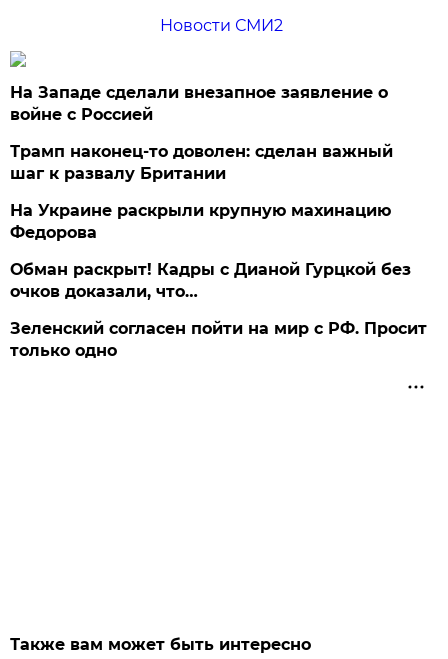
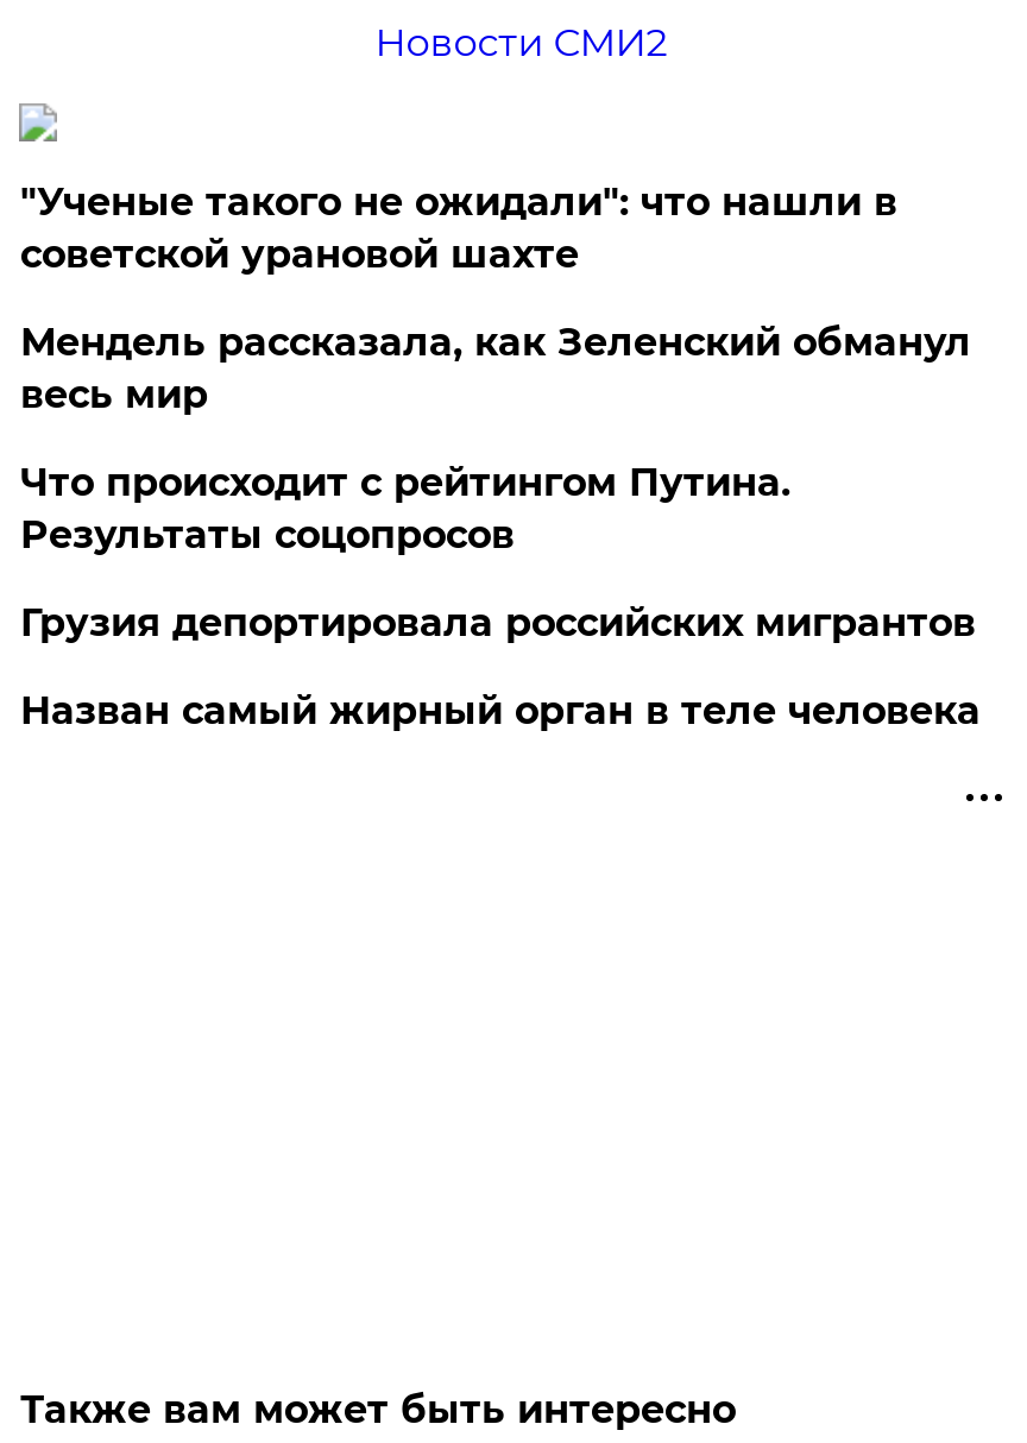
- На Западе сделали внезапное заявление о
- войне с Россией
+ "Ученые такого не ожидали": что нашли в
+ советской урановой шахте

- Трамп наконец-то доволен: сделан важный
- шаг к развалу Британии
+ Мендель рассказала, как Зеленский обманул
+ весь мир

- На Украине раскрыли крупную махинацию
- Федорова
+ Что происходит с рейтингом Путина.
+ Результаты соцопросов

- Обман раскрыт! Кадры с Дианой Гурцкой без
- очков доказали, что…
+ Грузия депортировала российских мигрантов

- Зеленский согласен пойти на мир с РФ. Просит
- только одно
+ Назван самый жирный орган в теле человека
